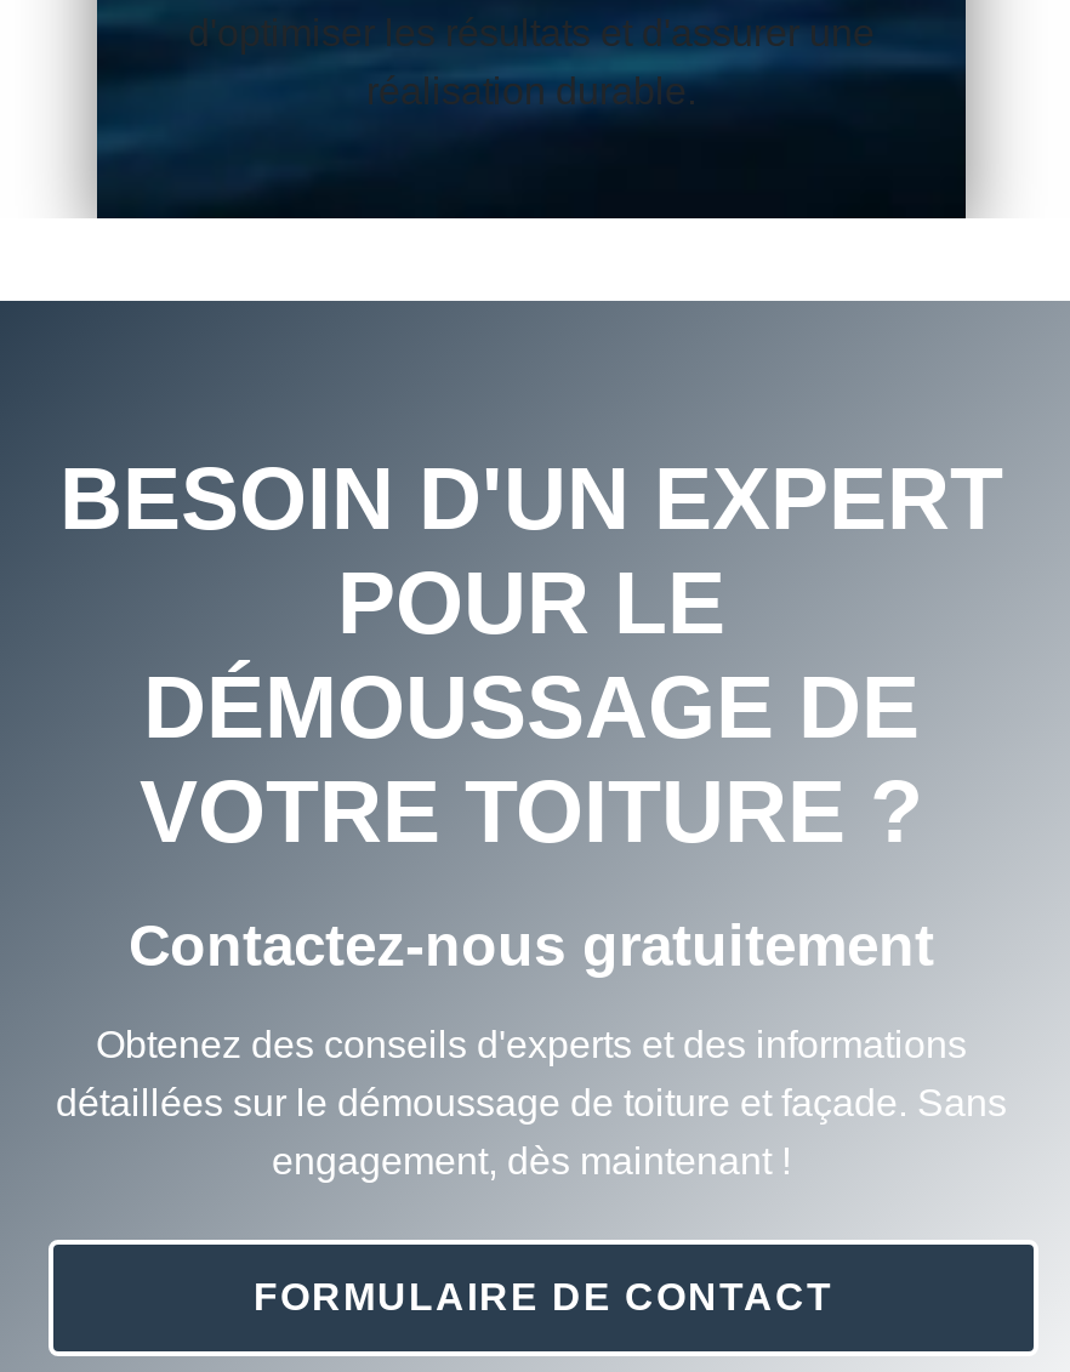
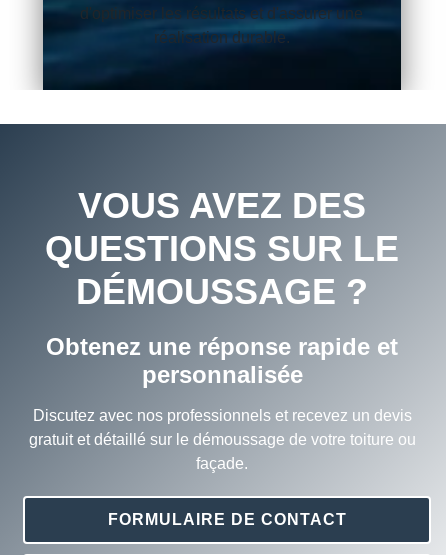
- BESOIN D'UN EXPERT
- POUR LE
- DÉMOUSSAGE DE
- VOTRE TOITURE ?
+ VOUS AVEZ DES
+ QUESTIONS SUR LE
+ DÉMOUSSAGE ?

- Contactez-nous gratuitement
+ Obtenez une réponse rapide et
+ personnalisée

- Obtenez des conseils d'experts et des informations
- détaillées sur le démoussage de toiture et façade. Sans
- engagement, dès maintenant !
+ Discutez avec nos professionnels et recevez un devis
+ gratuit et détaillé sur le démoussage de votre toiture ou
+ façade.
